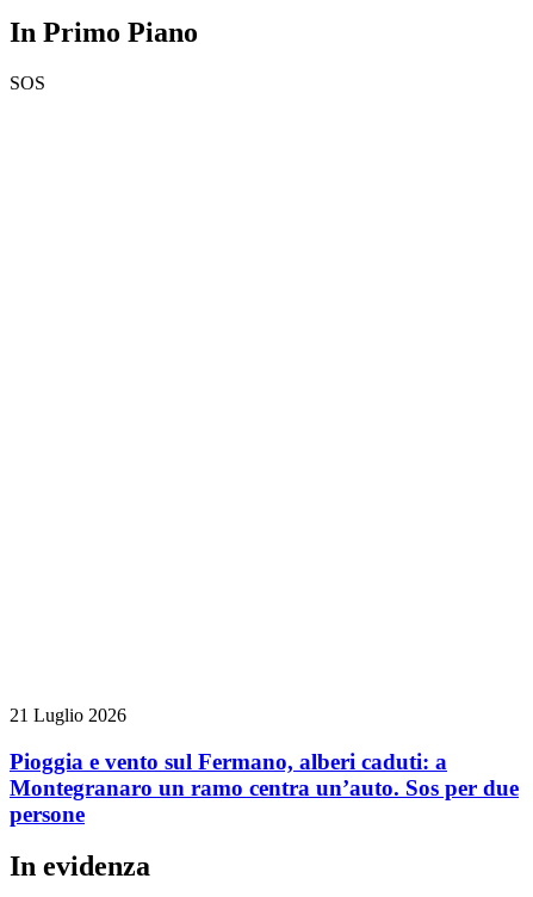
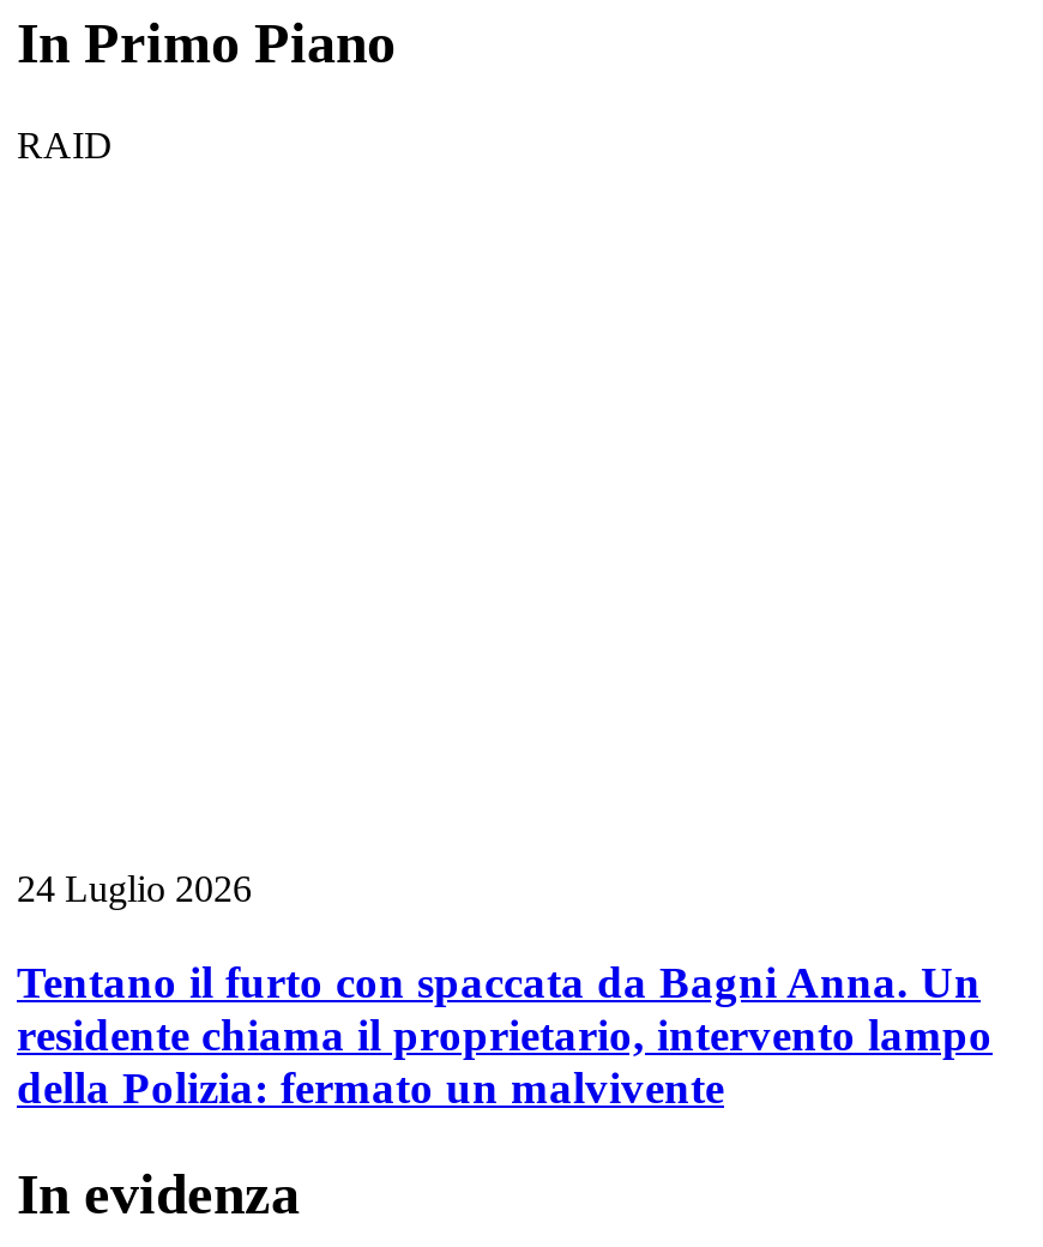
- SOS
+ RAID

- 21 Luglio 2026
+ 24 Luglio 2026

- Pioggia e vento sul Fermano, alberi caduti: a
- Montegranaro un ramo centra un’auto. Sos per due
- persone
+ Tentano il furto con spaccata da Bagni Anna. Un
+ residente chiama il proprietario, intervento lampo
+ della Polizia: fermato un malvivente
